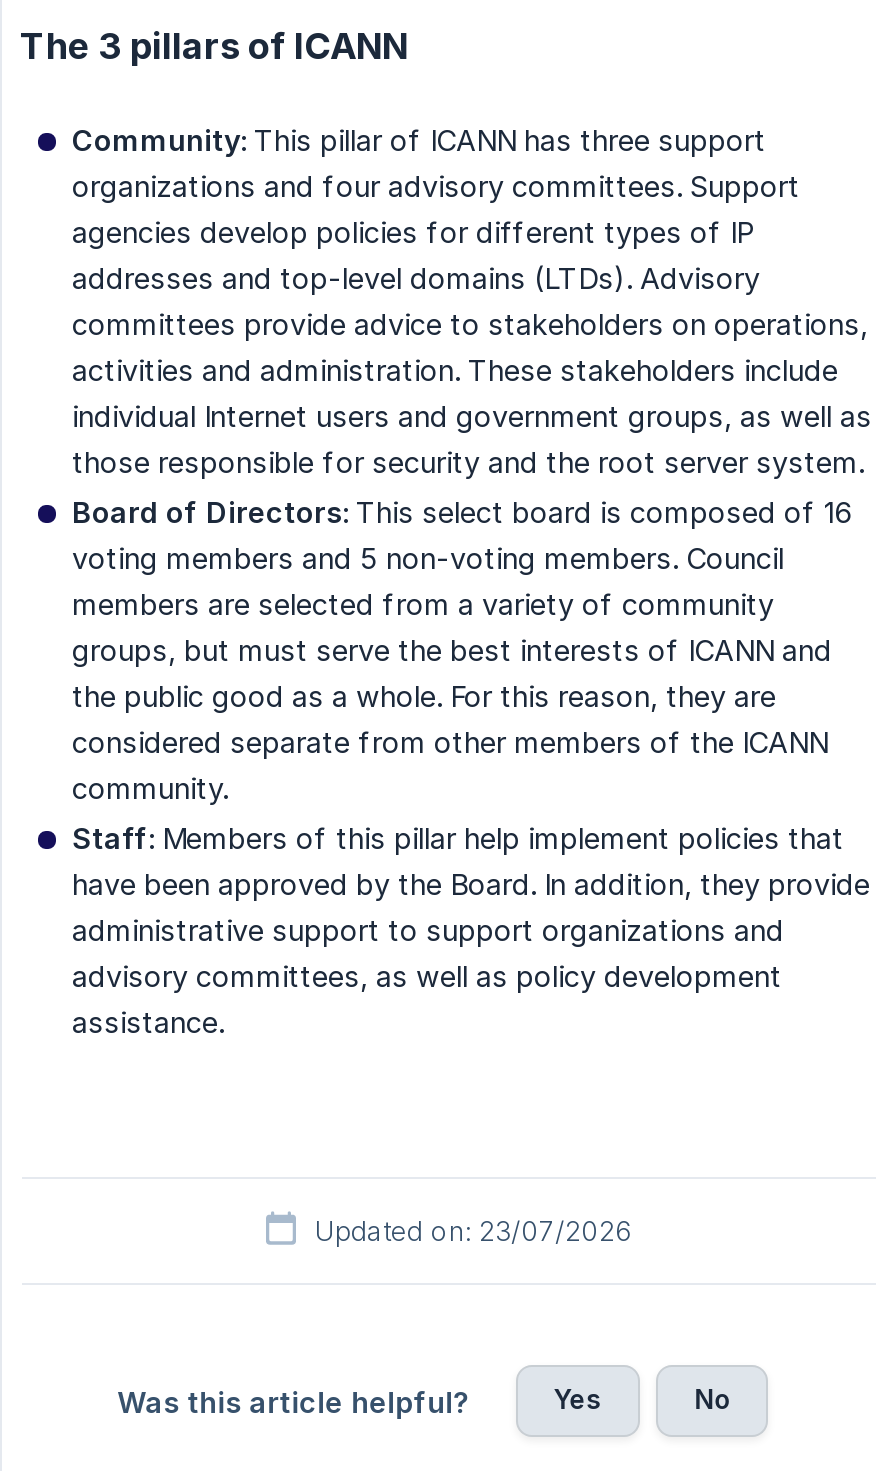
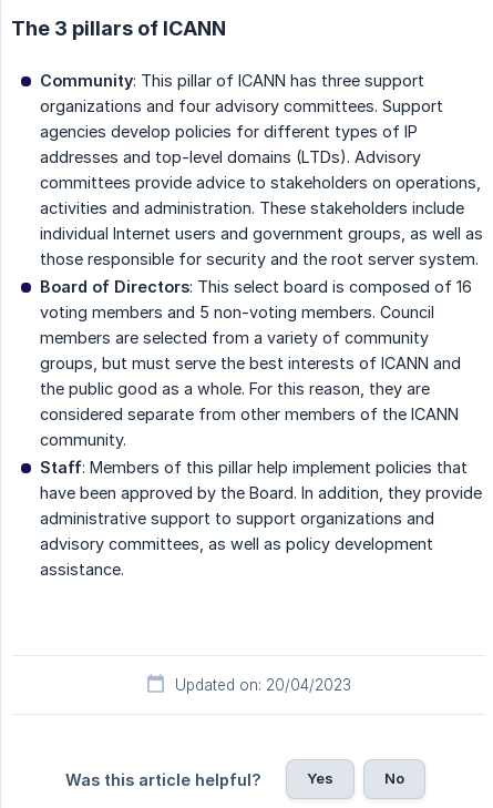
- Updated on: 23/07/2026
+ Updated on: 20/04/2023
